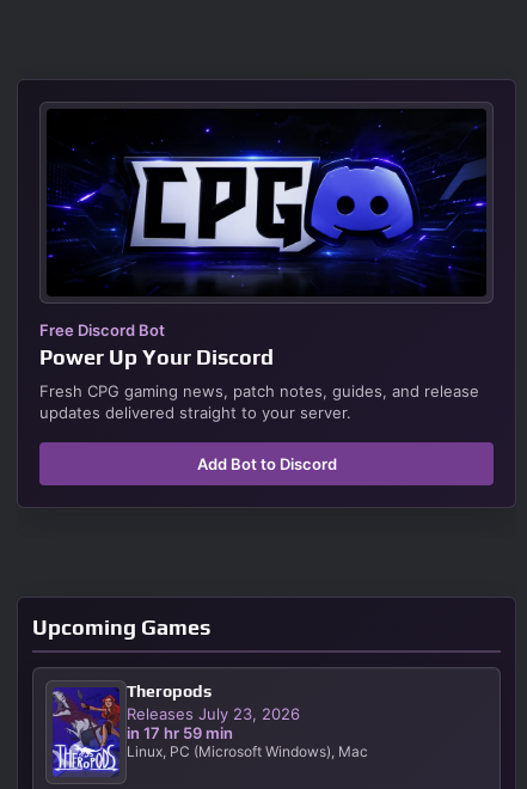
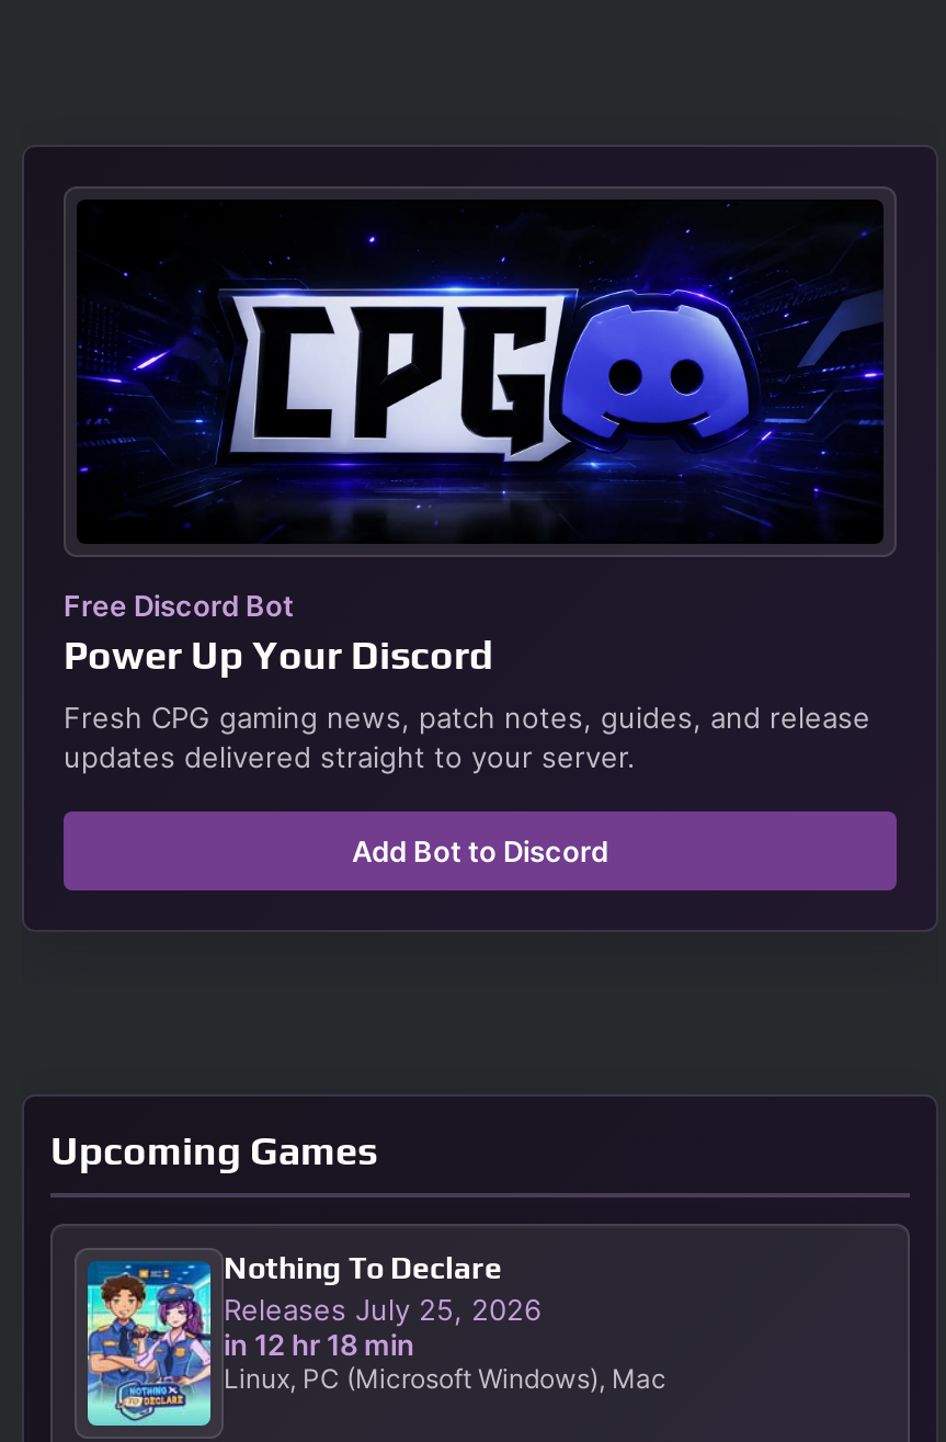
- [image]
- Theropods
- Releases July 23, 2026
- in 17 hr 59 min
+ [image]
+ Nothing To Declare
+ Releases July 25, 2026
+ in 12 hr 18 min
